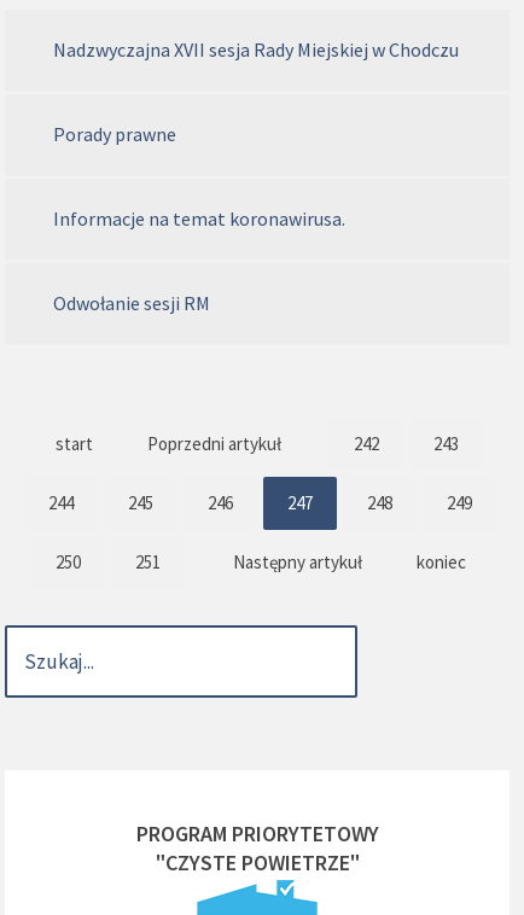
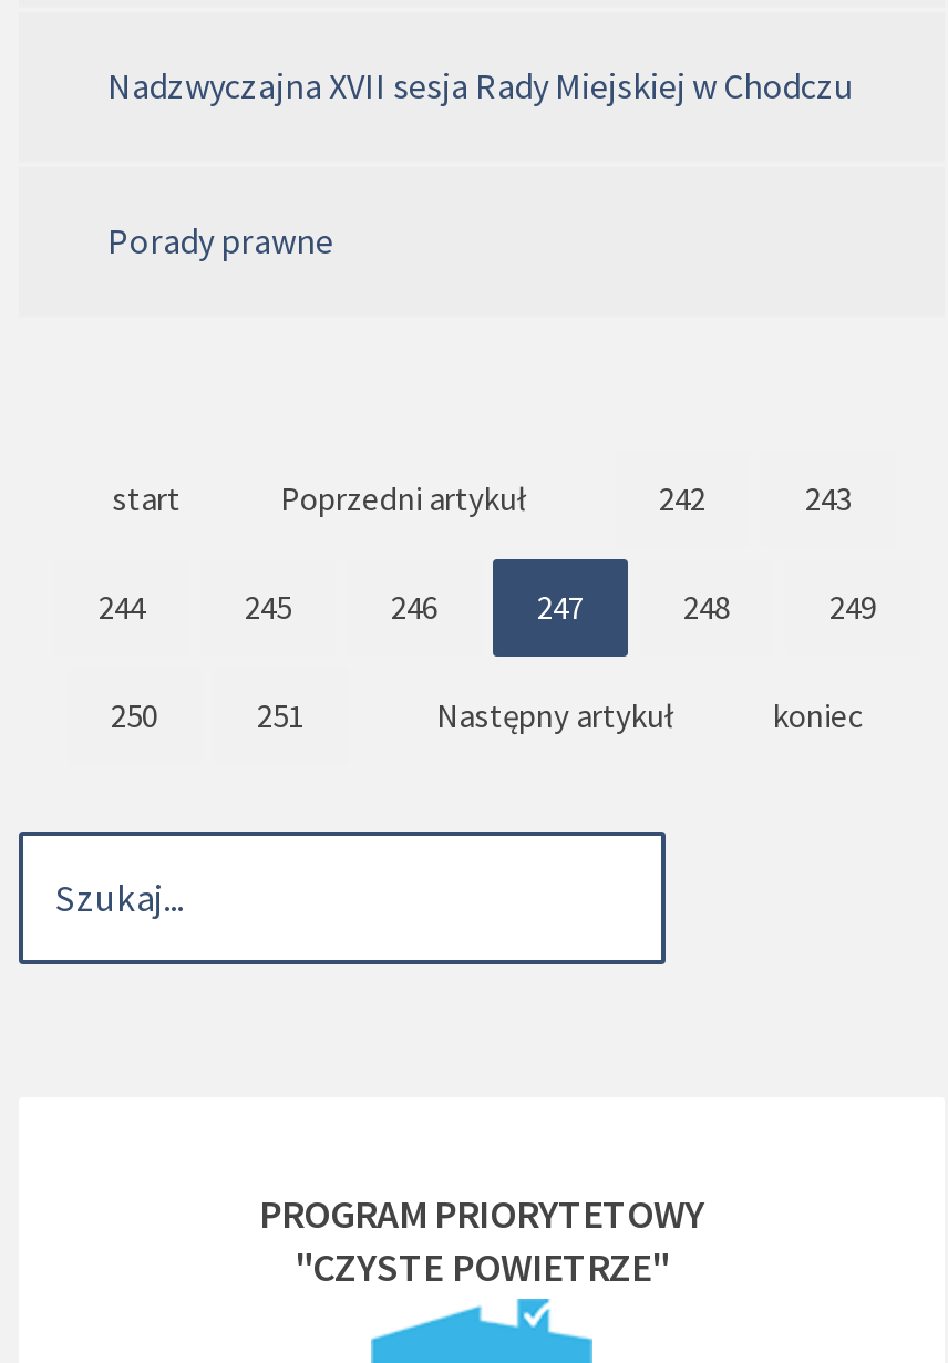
- Informacje na temat koronawirusa.
- Odwołanie sesji RM
